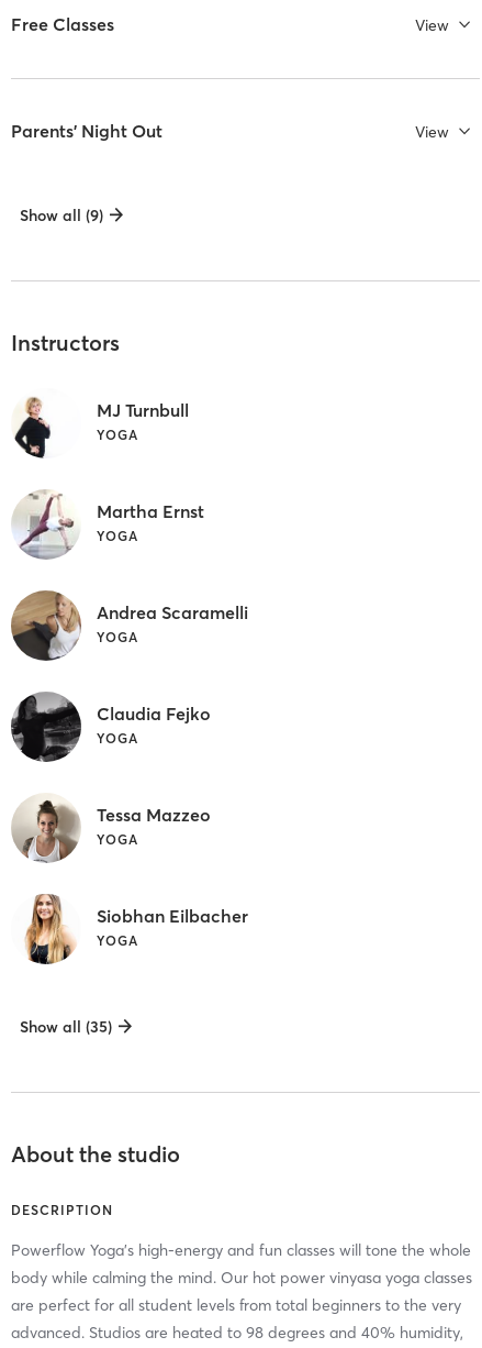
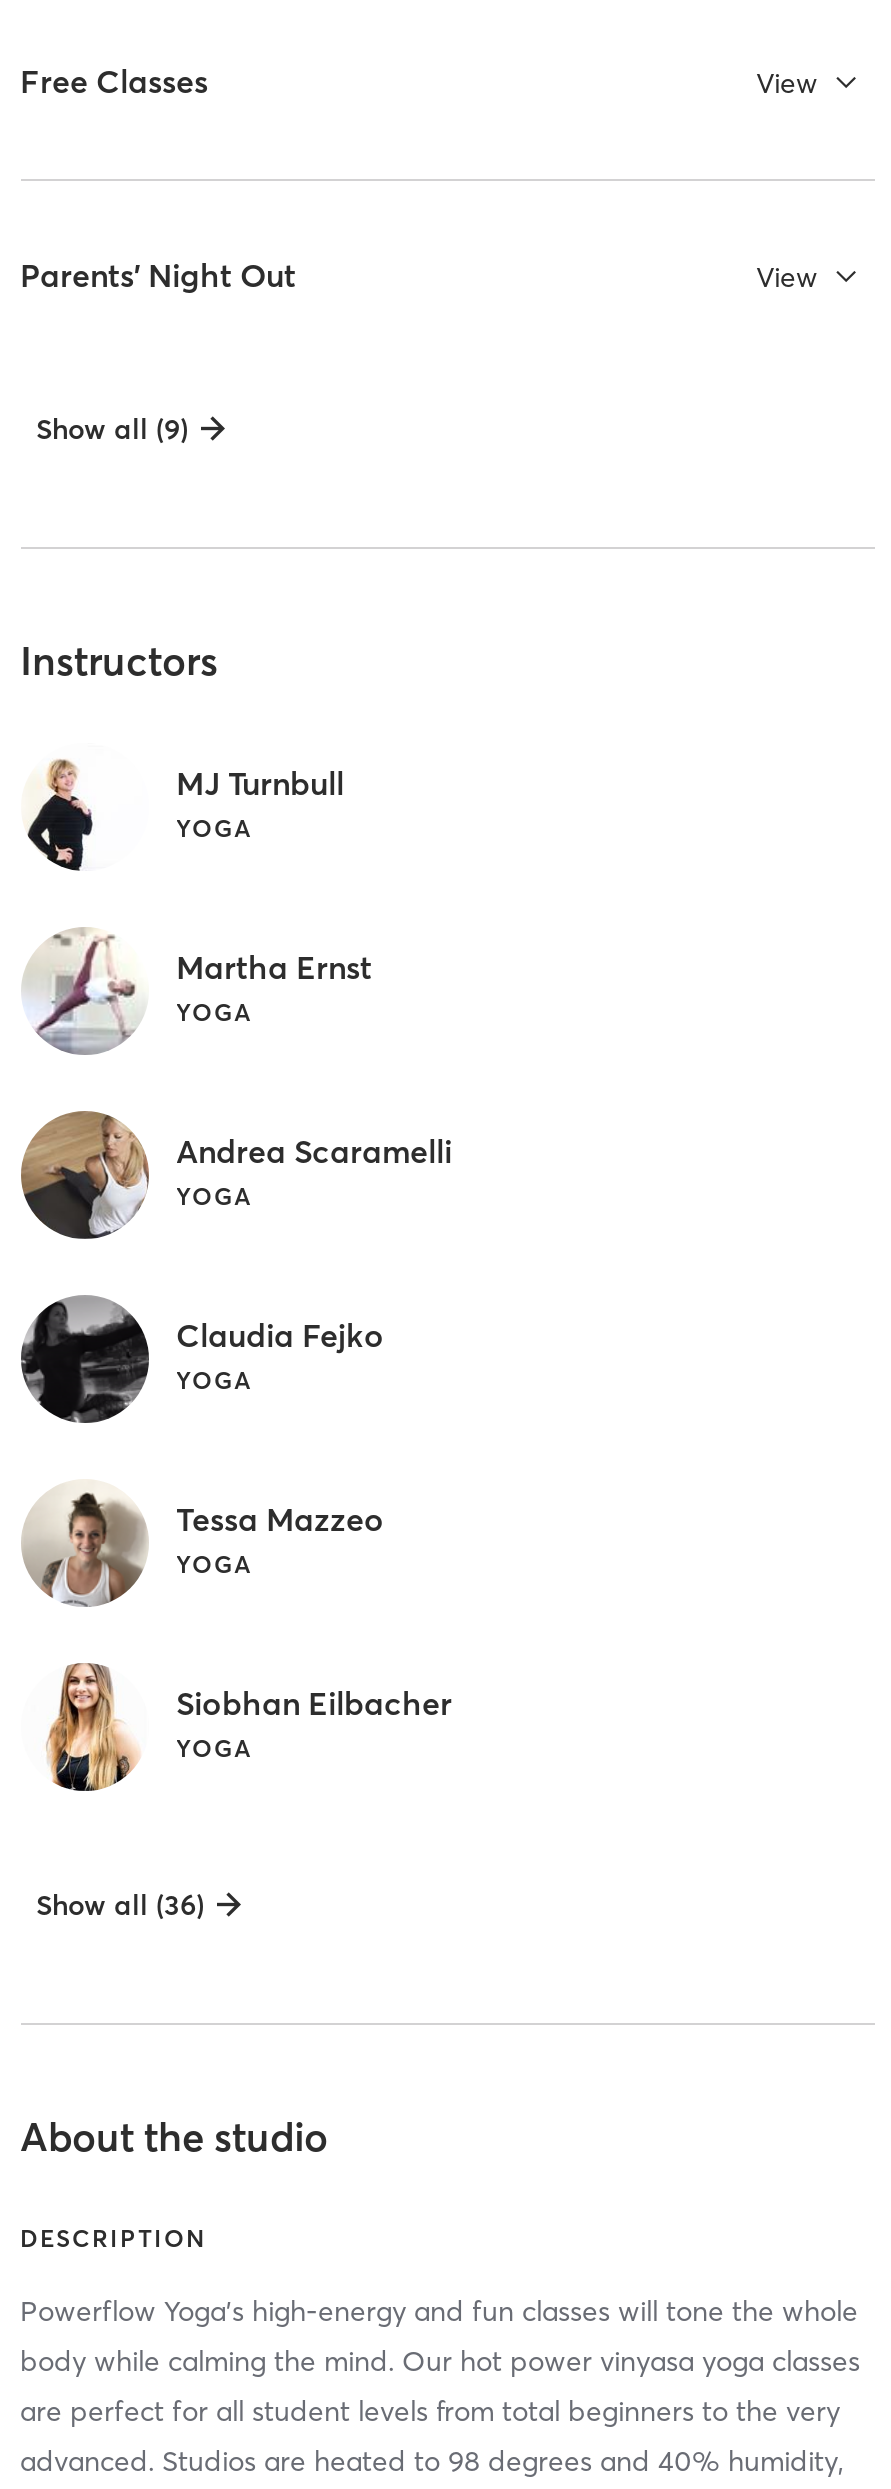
- Show all (35)
+ Show all (36)
